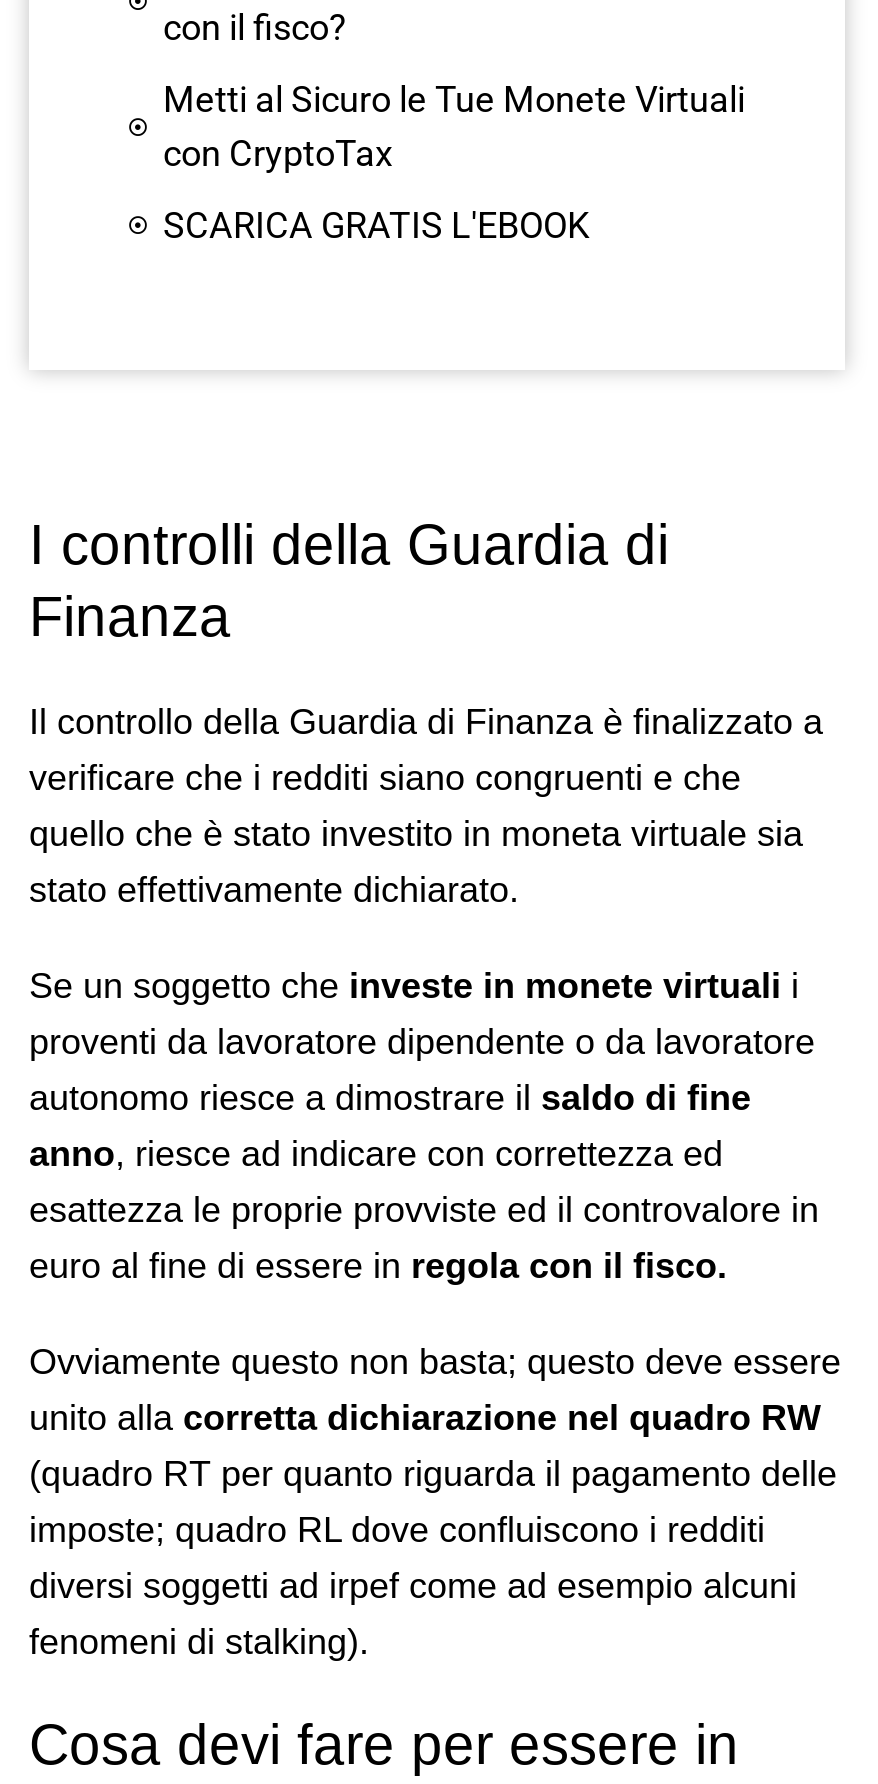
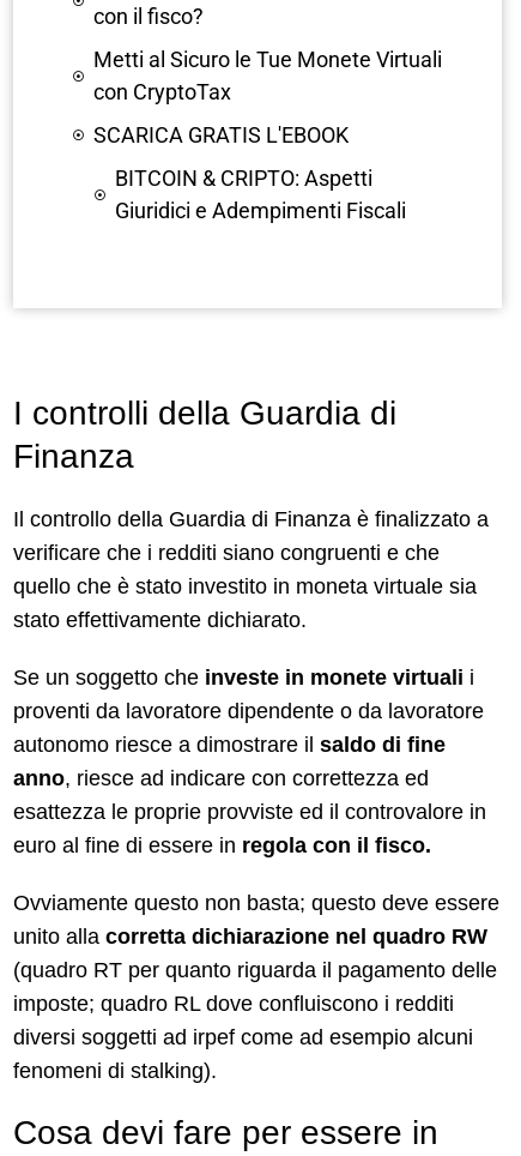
+ BITCOIN & CRIPTO: Aspetti
+ Giuridici e Adempimenti Fiscali
